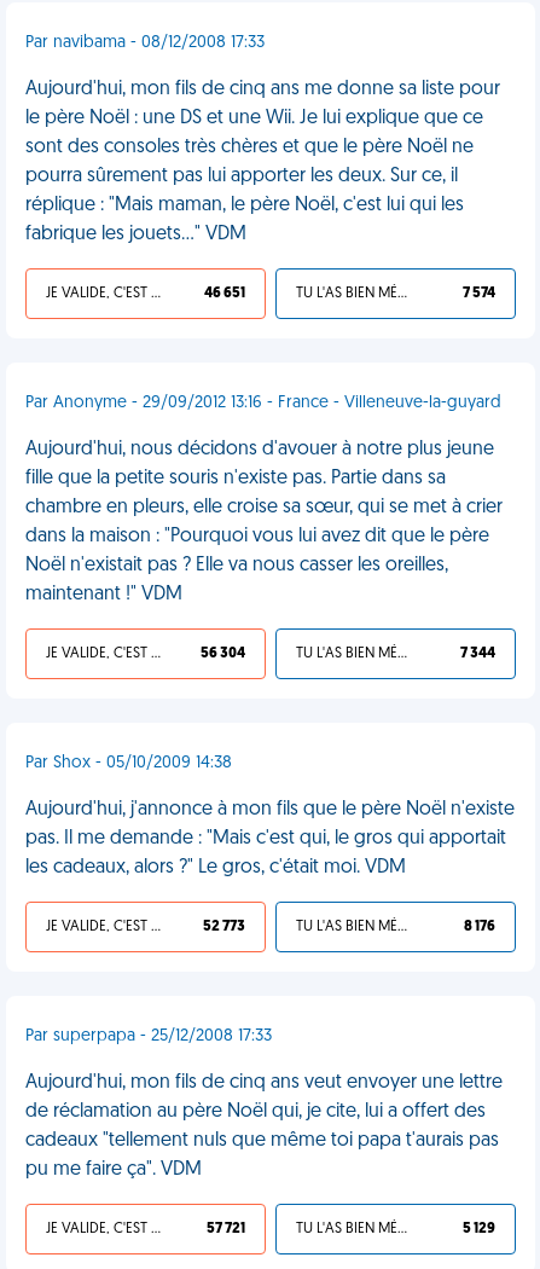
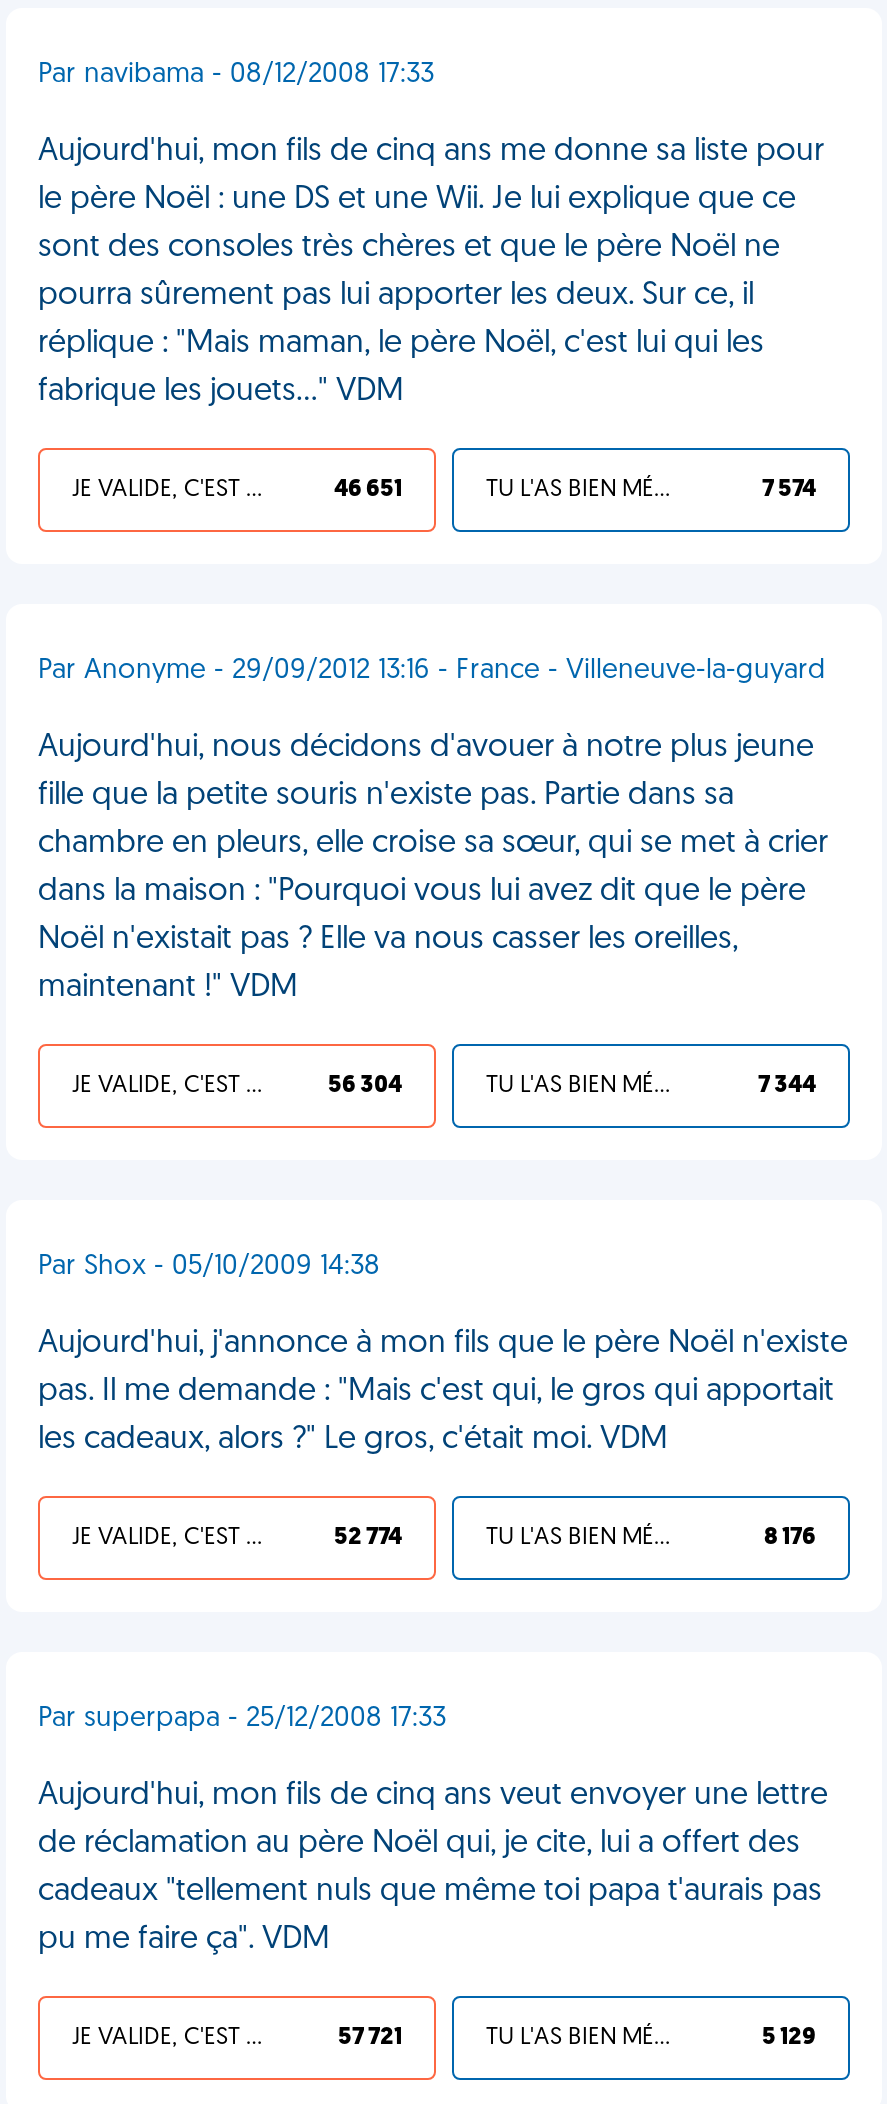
- 52 773
+ 52 774
